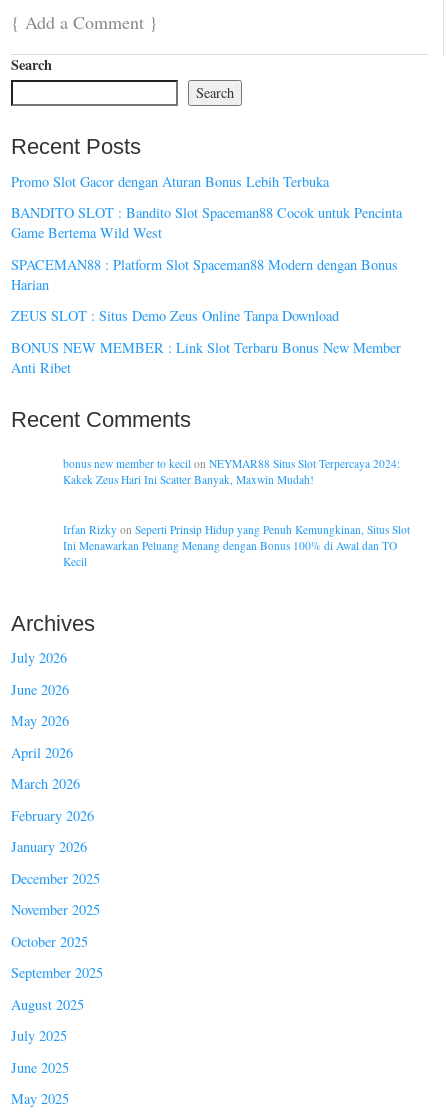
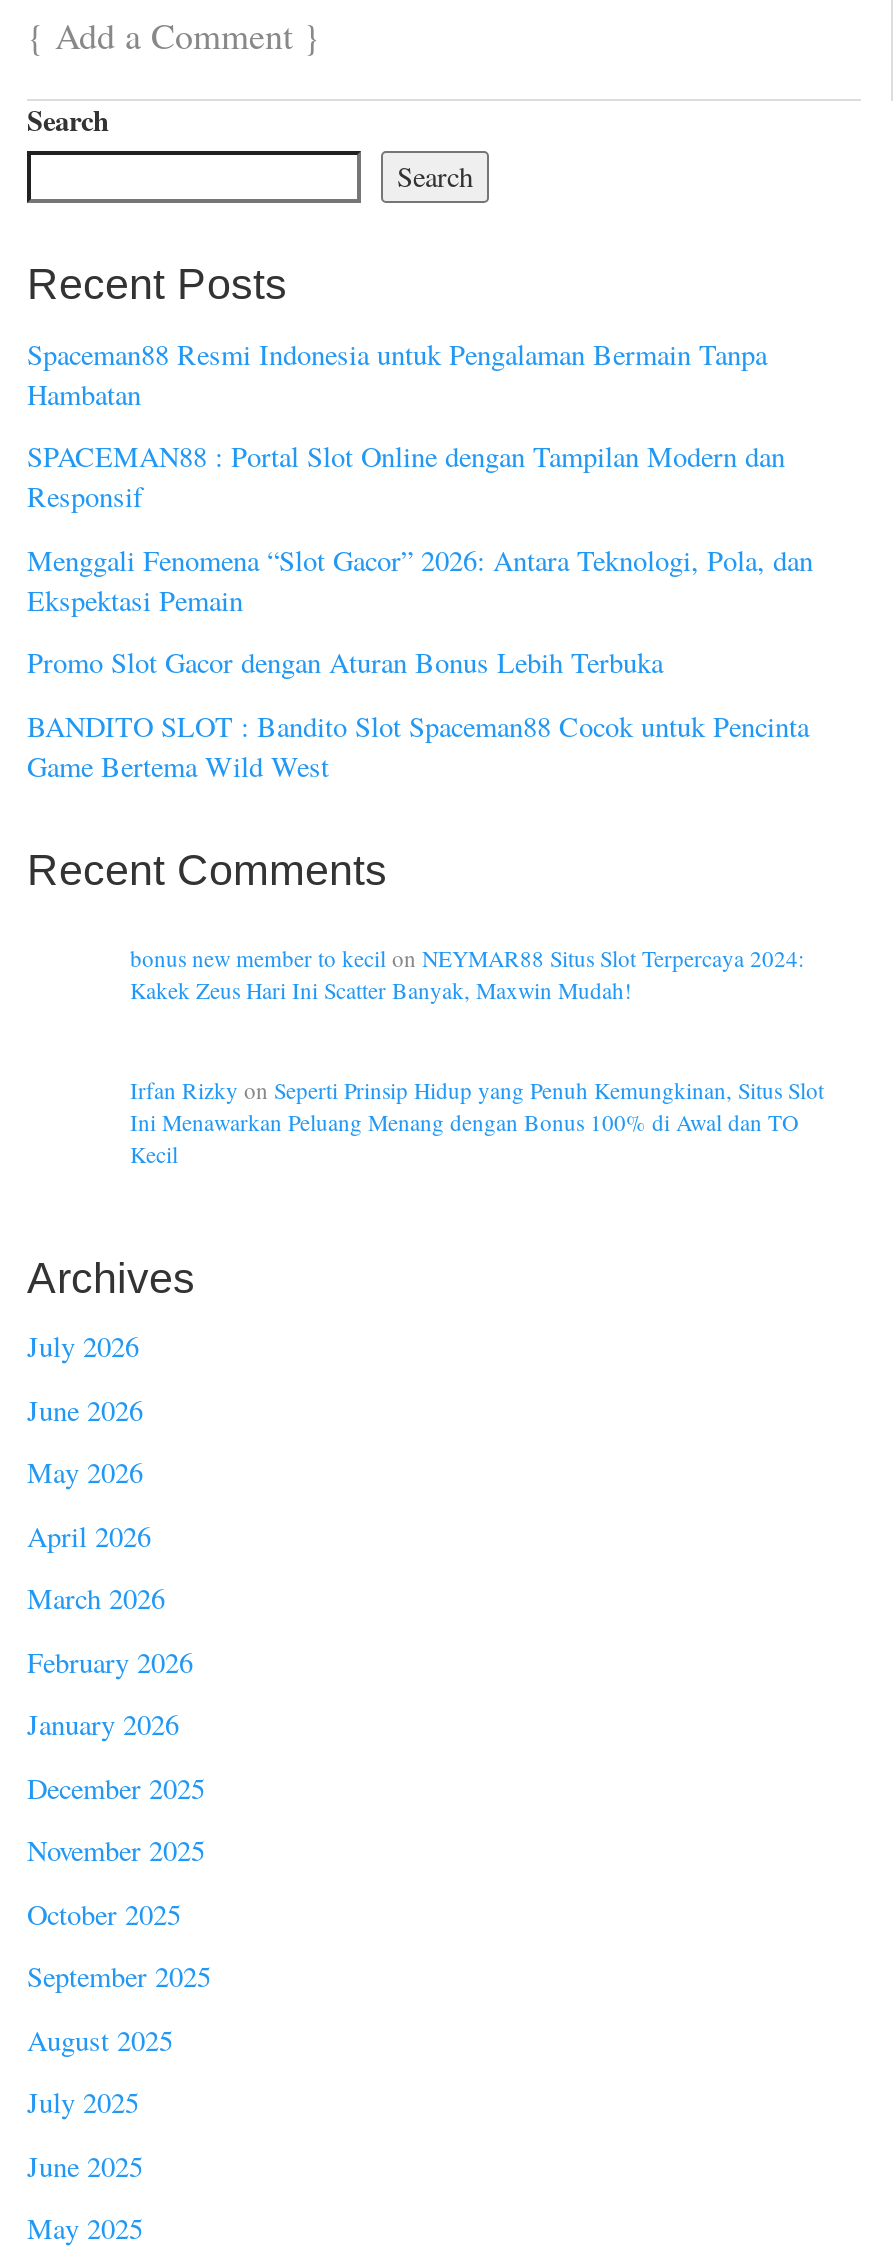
+ Spaceman88 Resmi Indonesia untuk Pengalaman Bermain Tanpa
+ Hambatan
+ SPACEMAN88 : Portal Slot Online dengan Tampilan Modern dan
+ Responsif
+ Menggali Fenomena “Slot Gacor” 2026: Antara Teknologi, Pola, dan
+ Ekspektasi Pemain

moved down: Promo Slot Gacor dengan Aturan Bonus Lebih Terbuka | BANDITO SLOT : Bandito Slot Spaceman88 Cocok untuk Pencinta | Game Bertema Wild West

- SPACEMAN88 : Platform Slot Spaceman88 Modern dengan Bonus
- Harian
- ZEUS SLOT : Situs Demo Zeus Online Tanpa Download
- BONUS NEW MEMBER : Link Slot Terbaru Bonus New Member
- Anti Ribet
